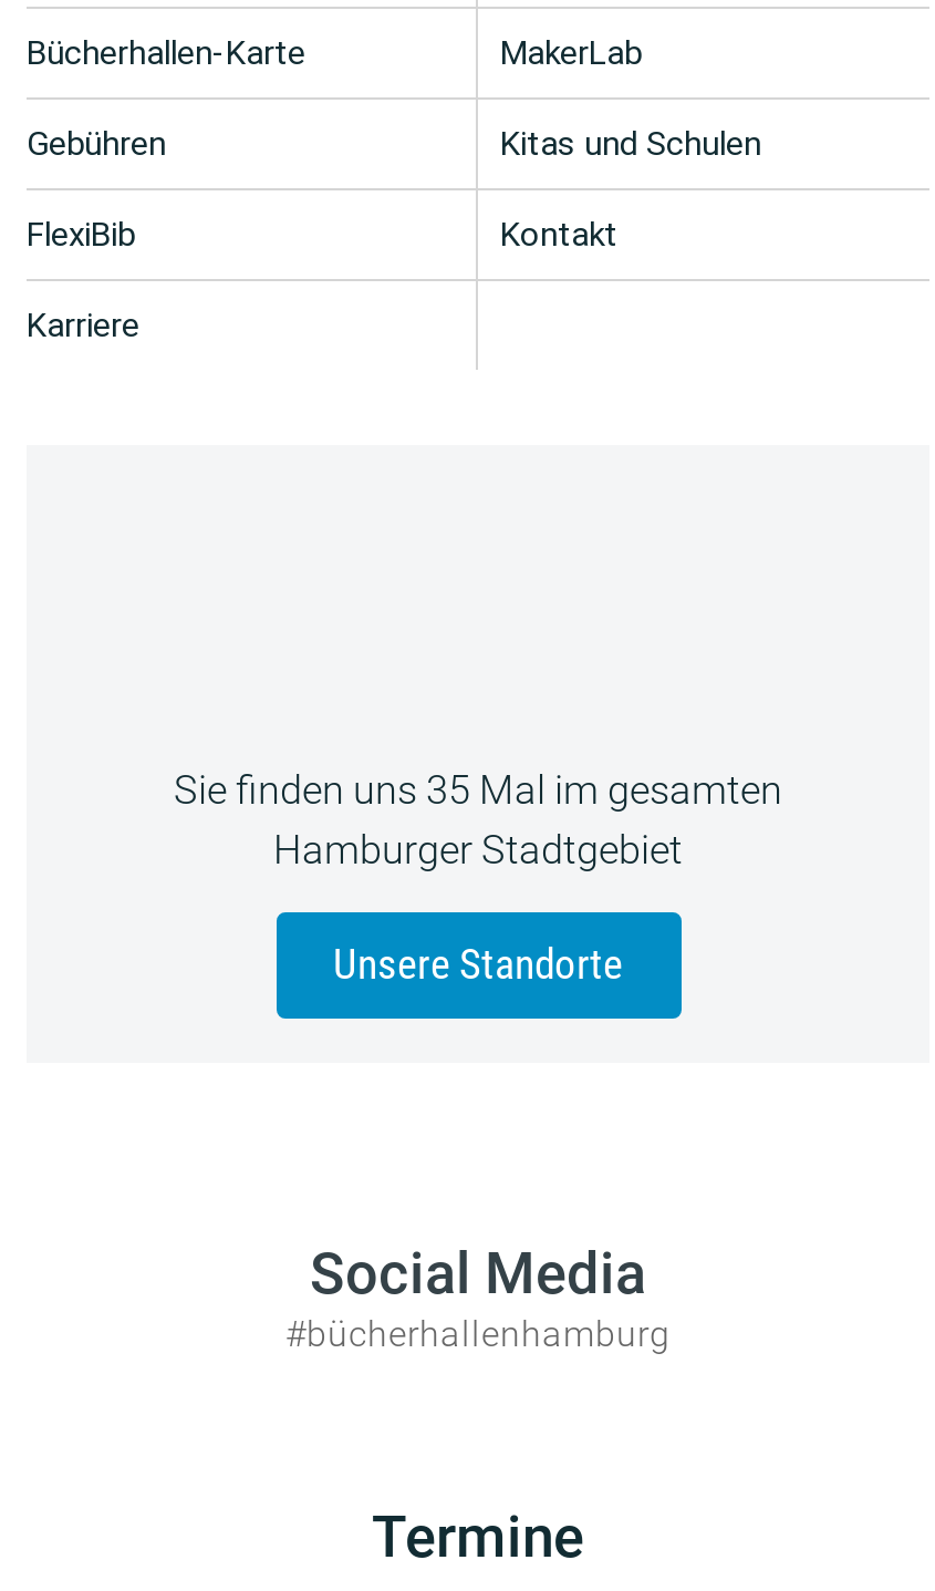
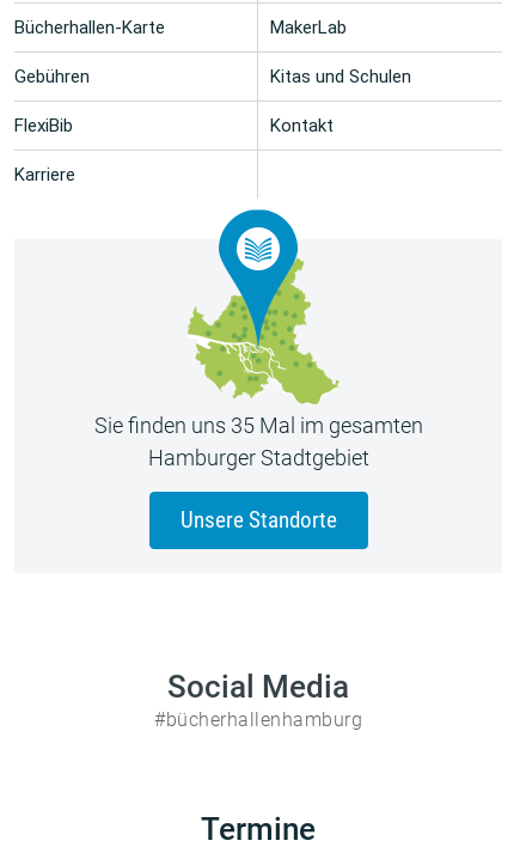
+ [image]
